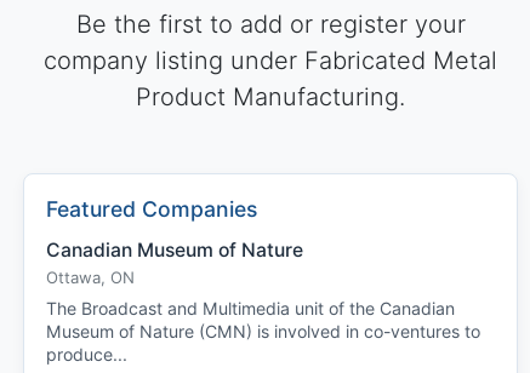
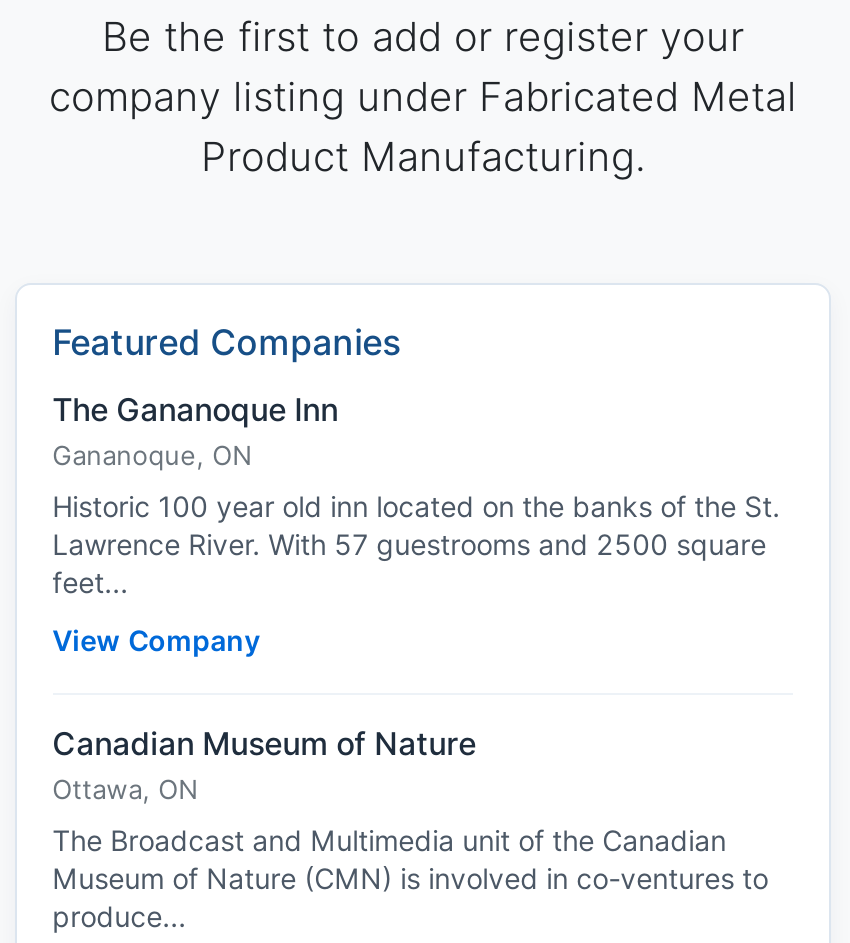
+ The Gananoque Inn
+ Gananoque, ON
+ Historic 100 year old inn located on the banks of the St.
+ Lawrence River. With 57 guestrooms and 2500 square
+ feet...
+ View Company
